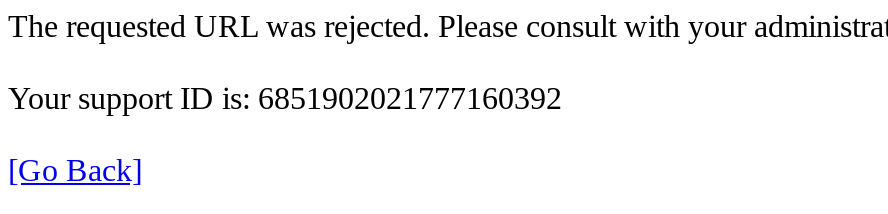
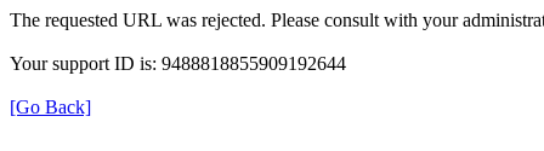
- Your support ID is: 6851902021777160392
+ Your support ID is: 9488818855909192644
